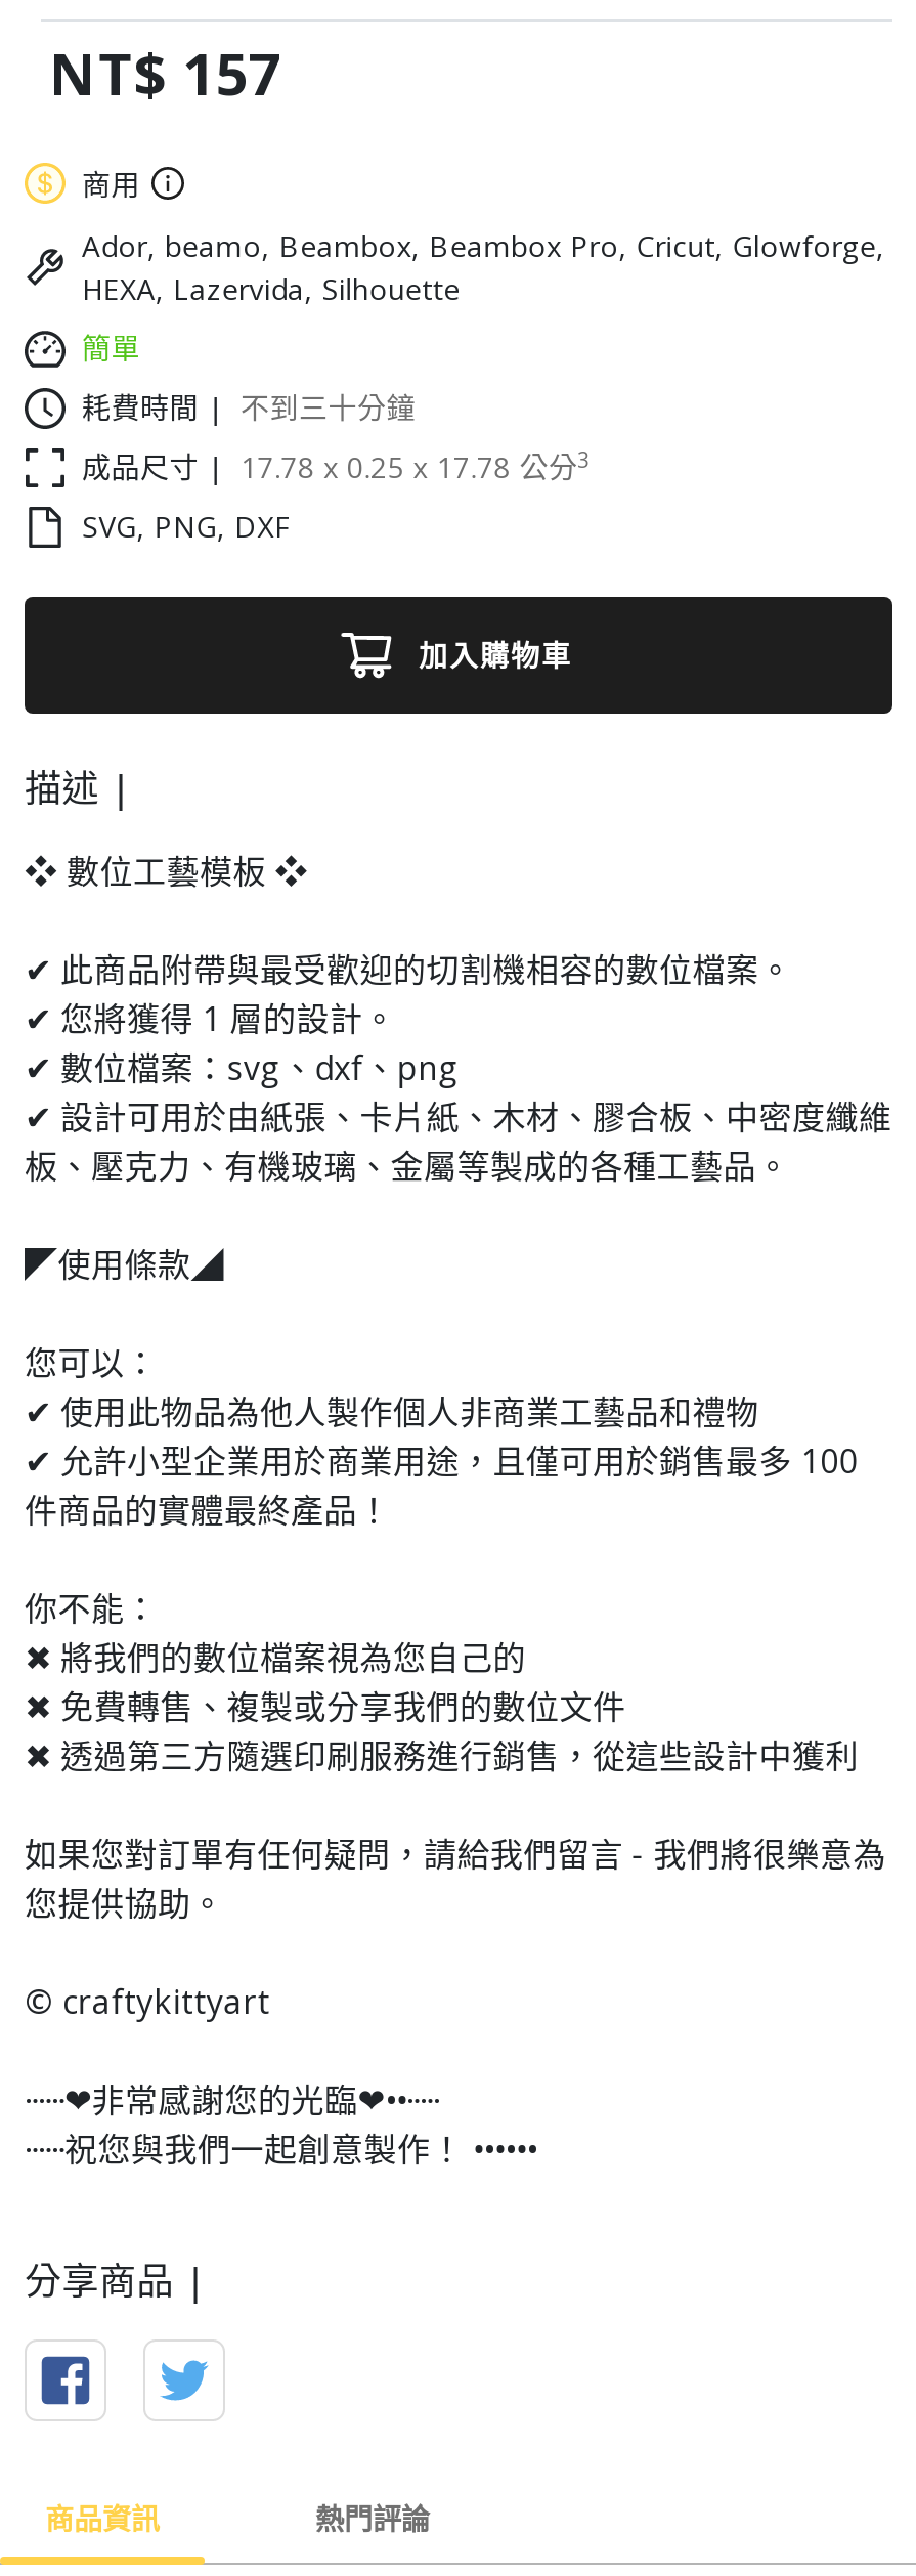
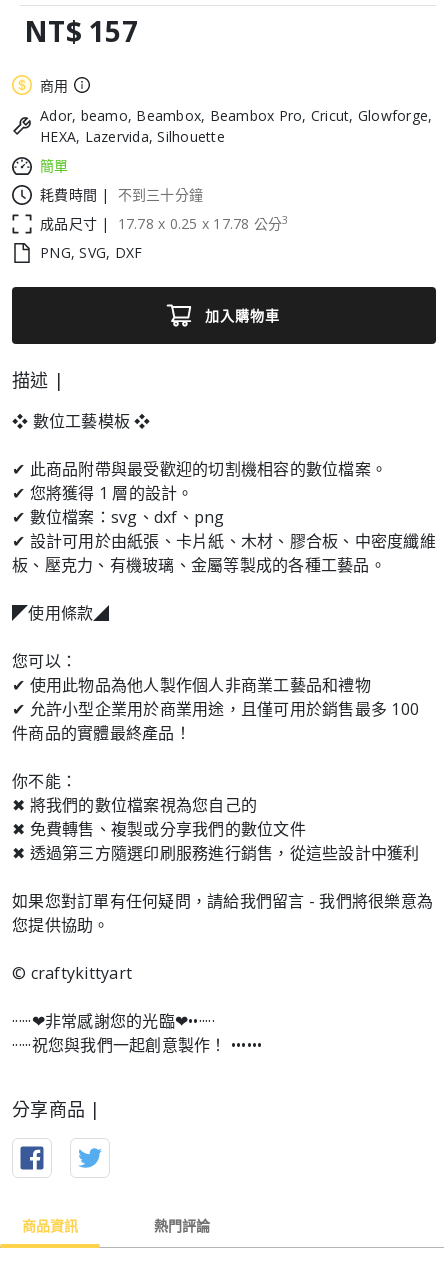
- SVG, PNG, DXF
+ PNG, SVG, DXF
